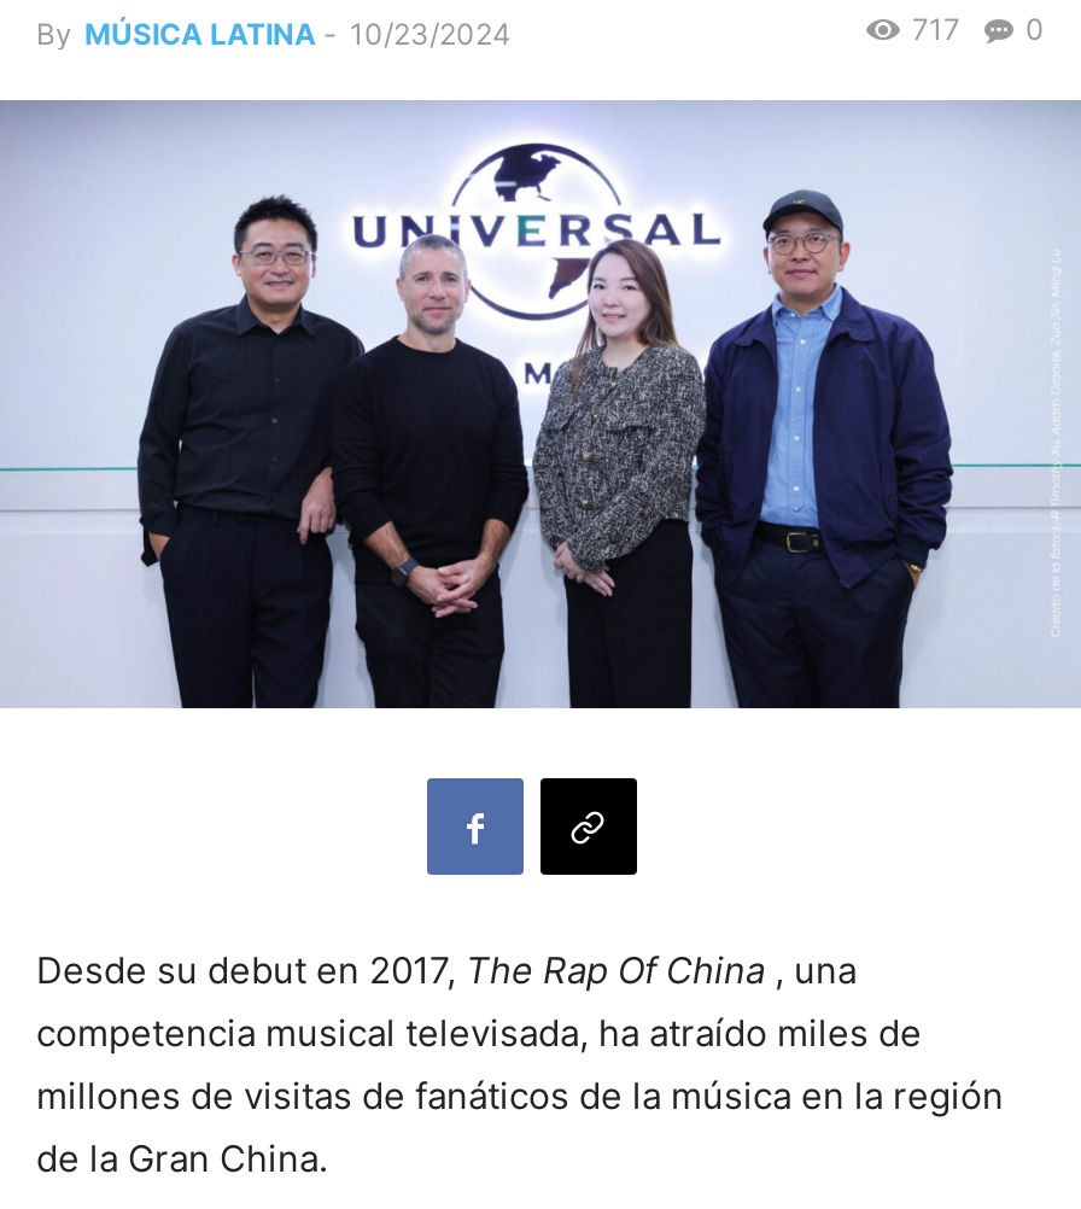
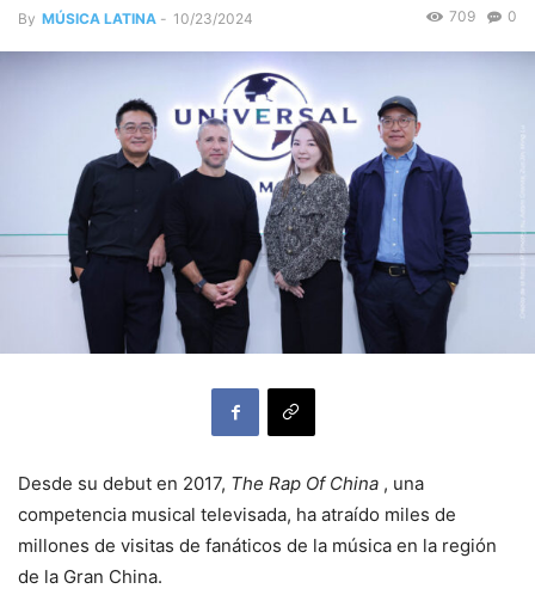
- 717 0
+ 709 0
